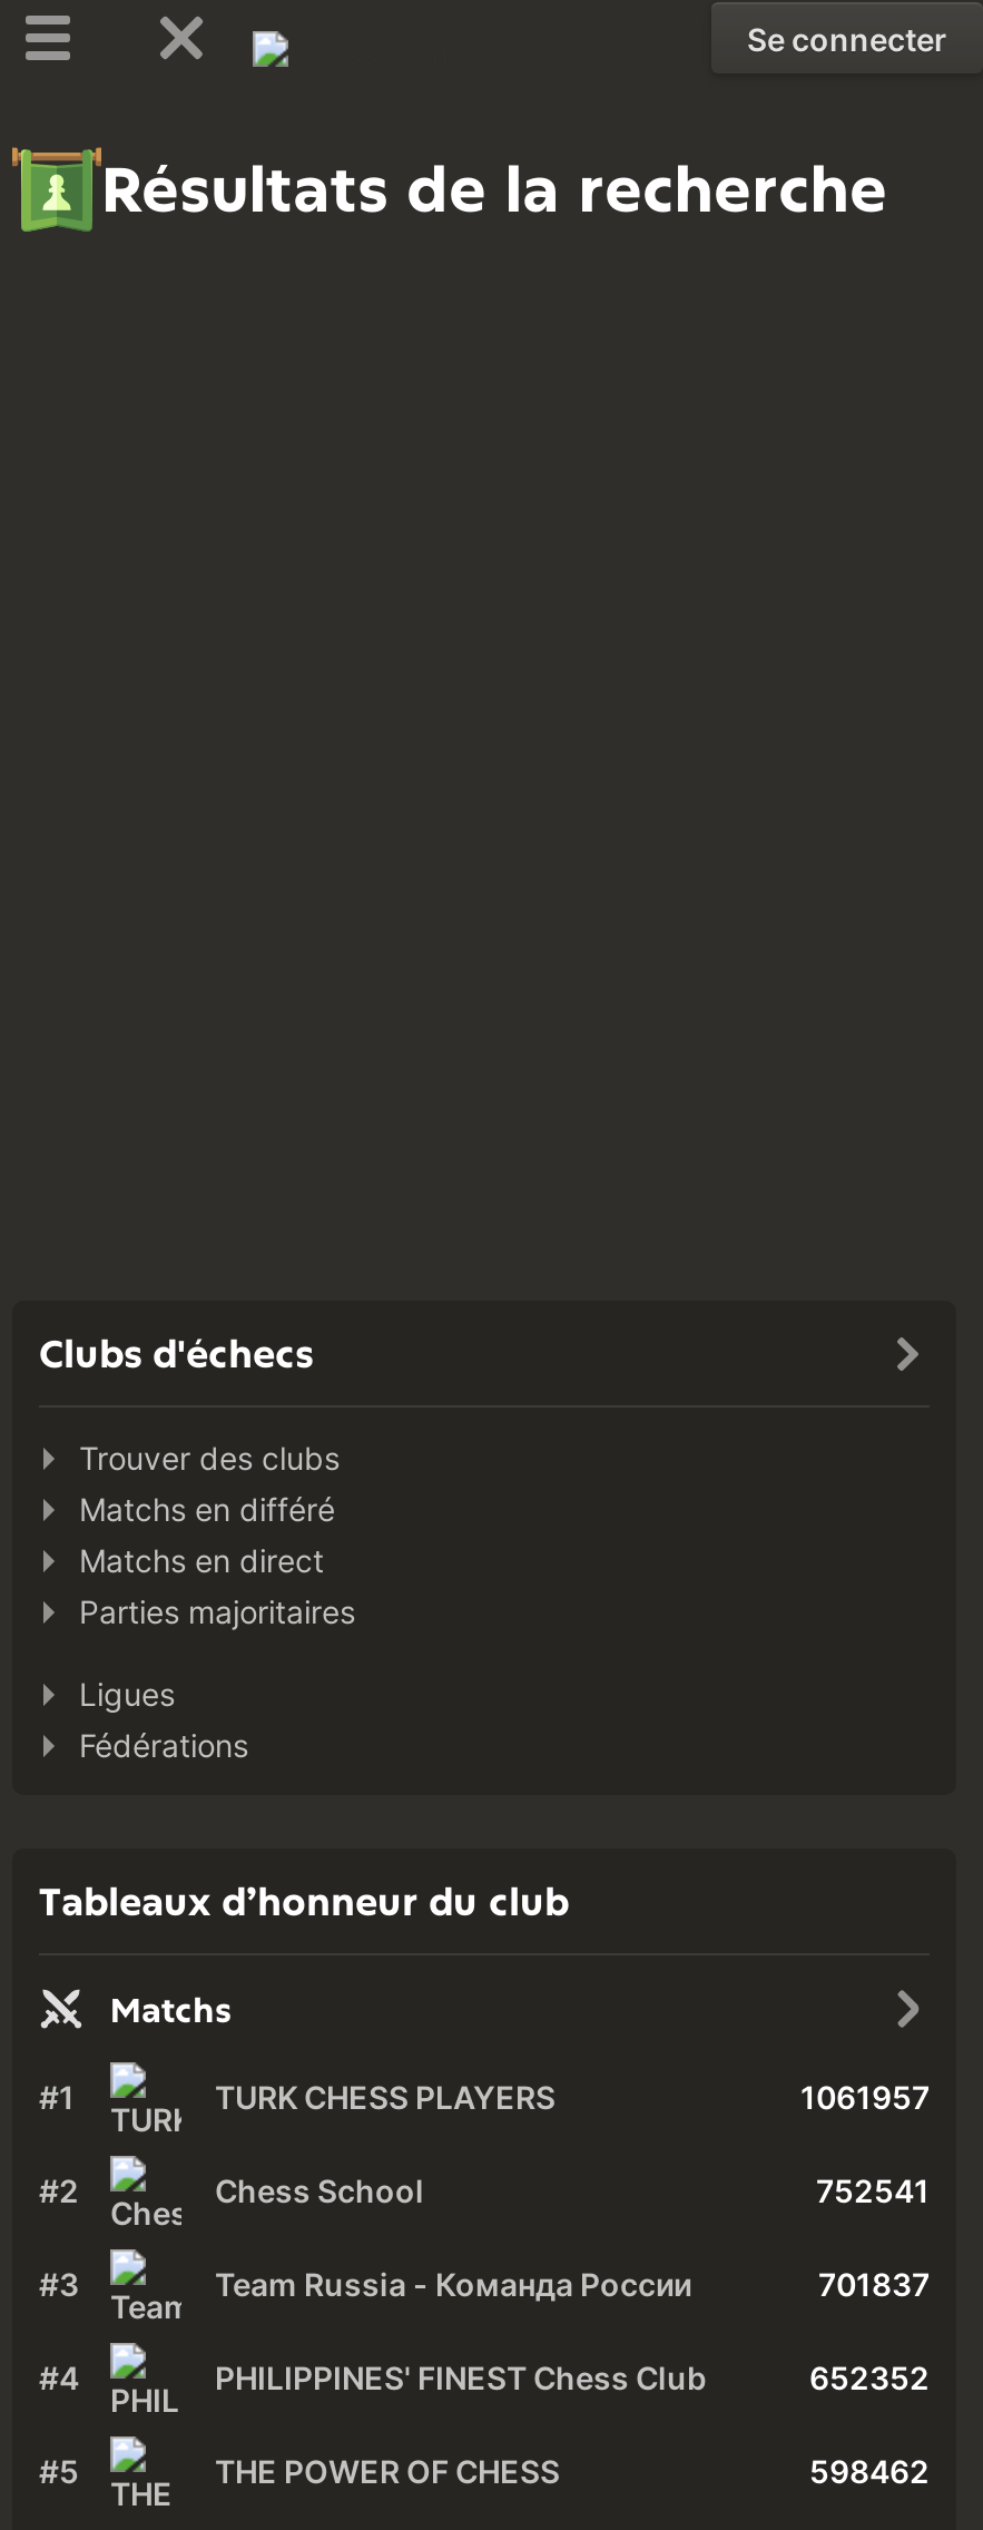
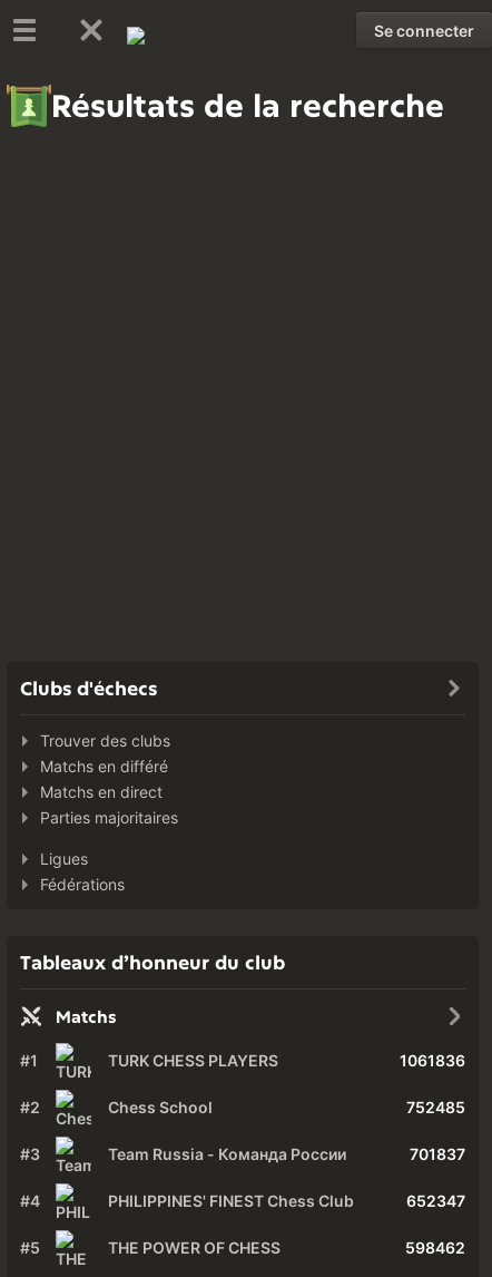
- 1061957
+ 1061836

- 752541
+ 752485

- 652352
+ 652347
